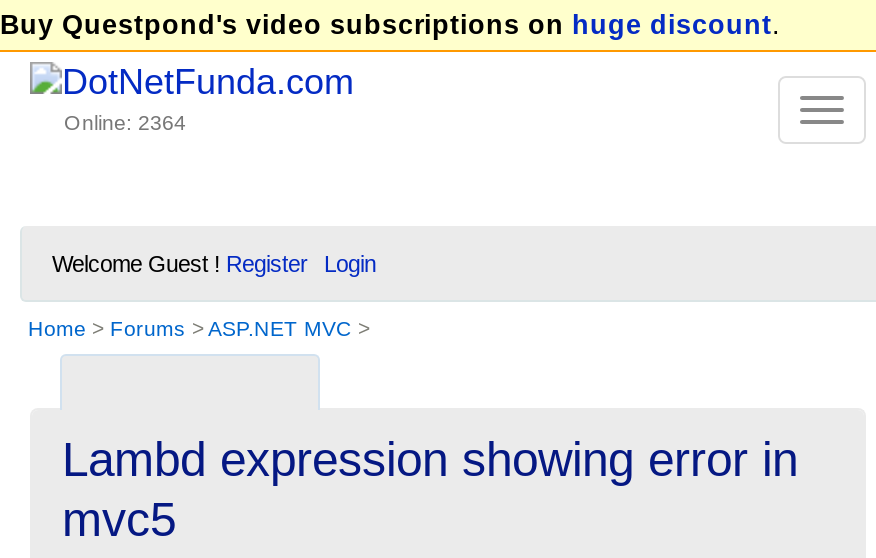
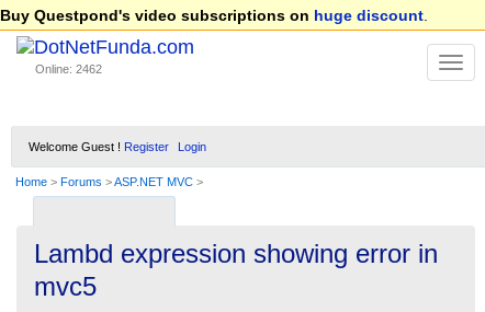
- Online: 2364
+ Online: 2462
